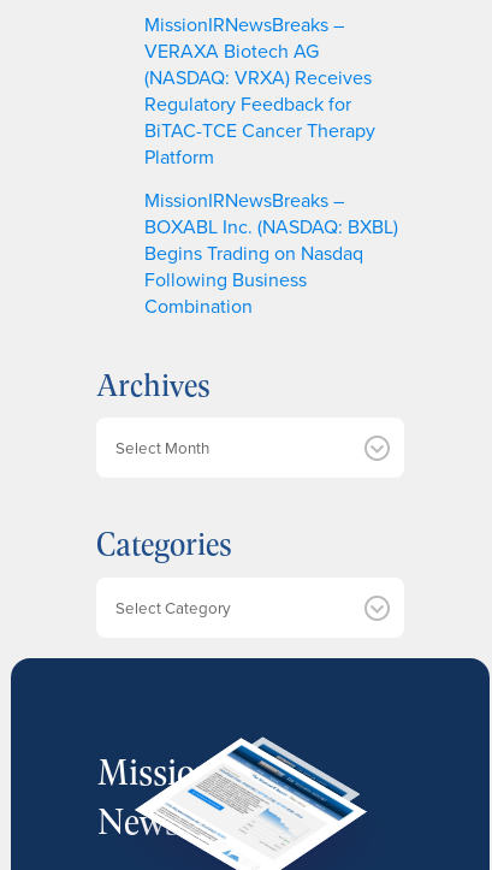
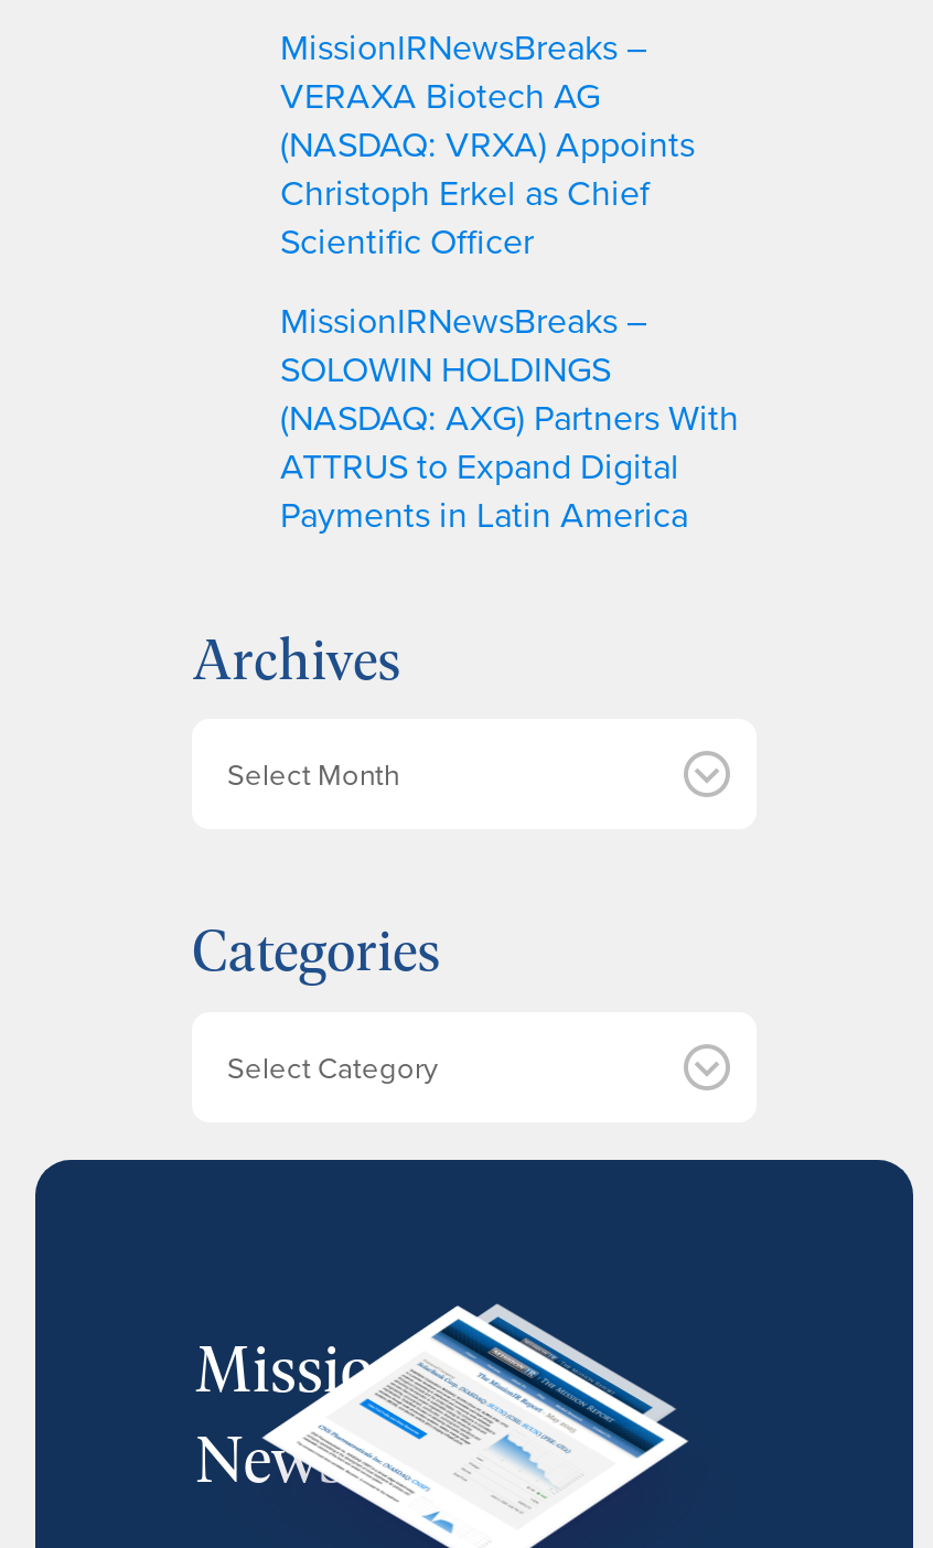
- (NASDAQ: VRXA) Receives
- Regulatory Feedback for
- BiTAC-TCE Cancer Therapy
- Platform
+ (NASDAQ: VRXA) Appoints
+ Christoph Erkel as Chief
+ Scientific Officer

- BOXABL Inc. (NASDAQ: BXBL)
- Begins Trading on Nasdaq
- Following Business
- Combination
+ SOLOWIN HOLDINGS
+ (NASDAQ: AXG) Partners With
+ ATTRUS to Expand Digital
+ Payments in Latin America
